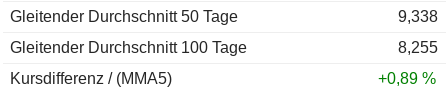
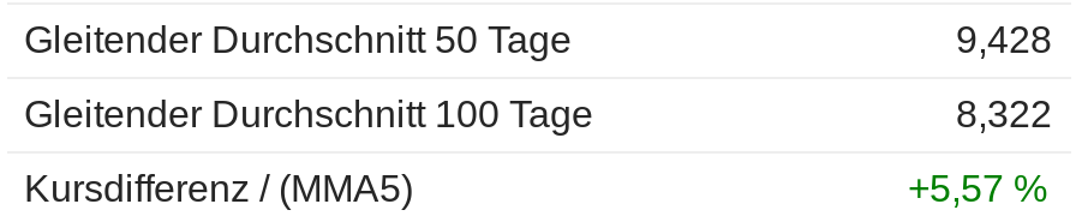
- 9,338
+ 9,428

- 8,255
+ 8,322

- +0,89 %
+ +5,57 %
